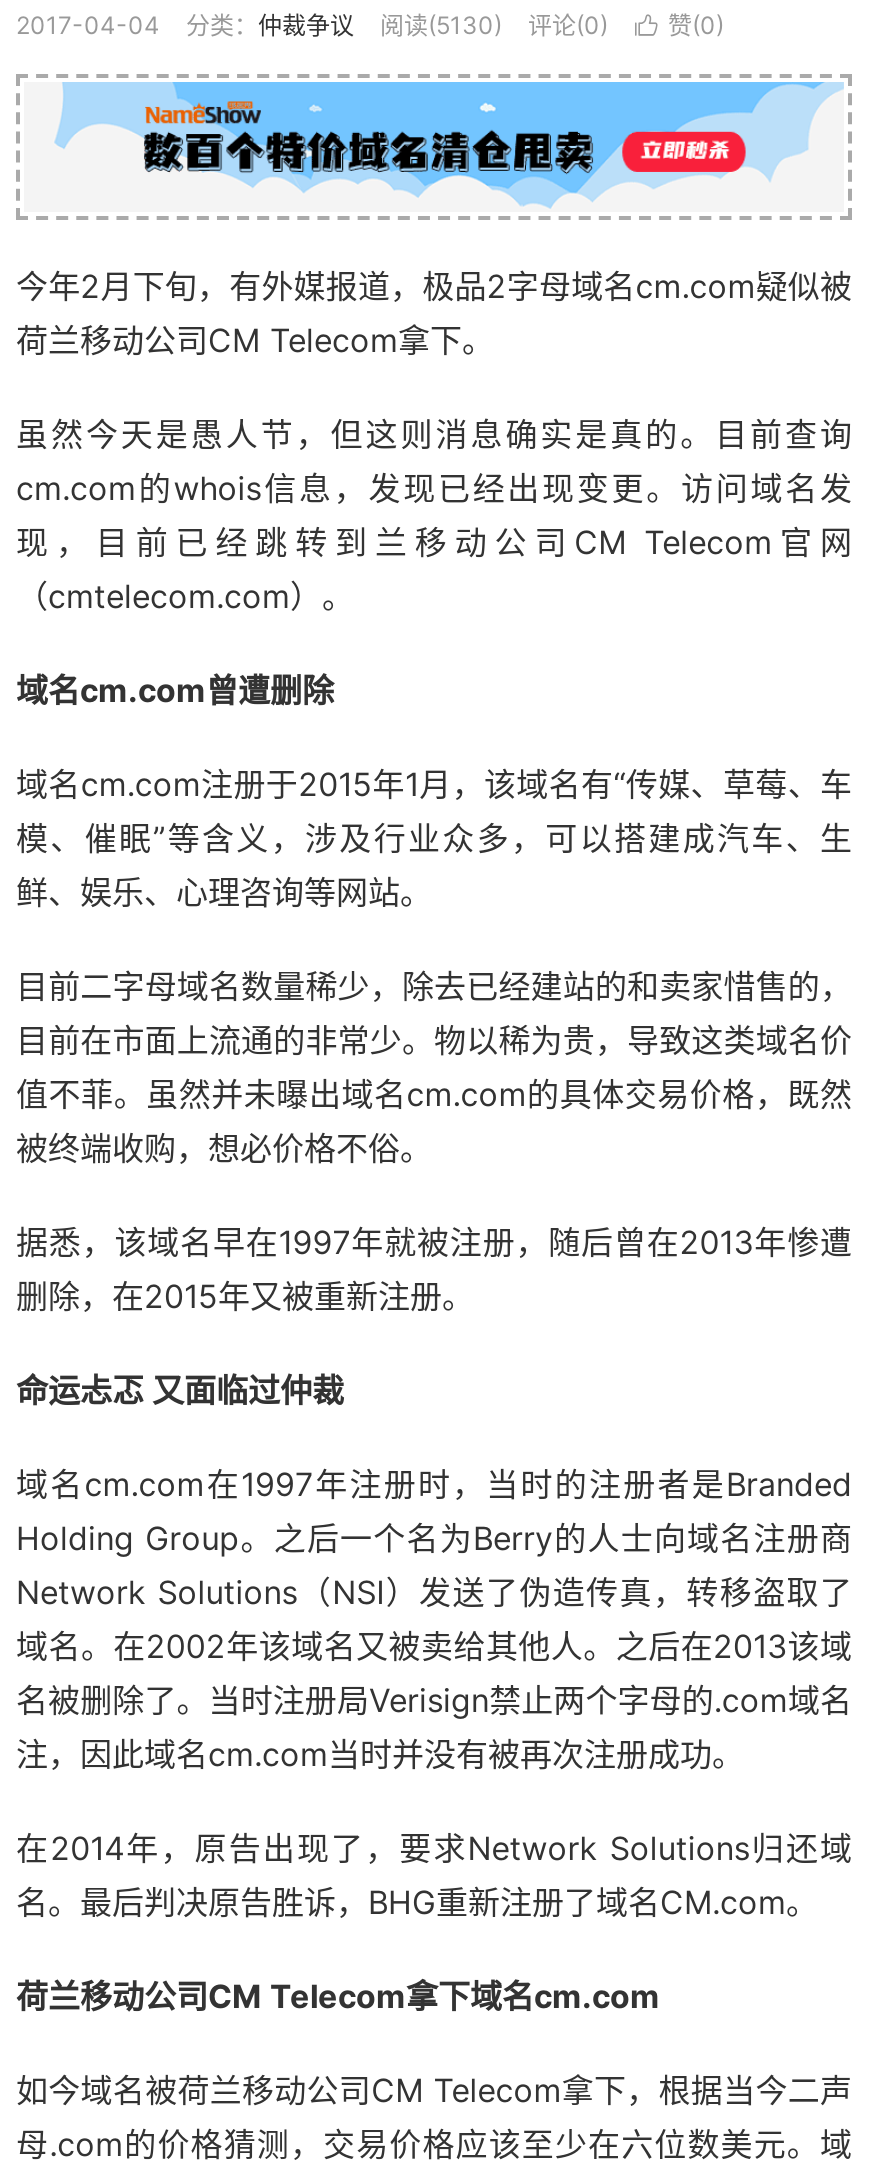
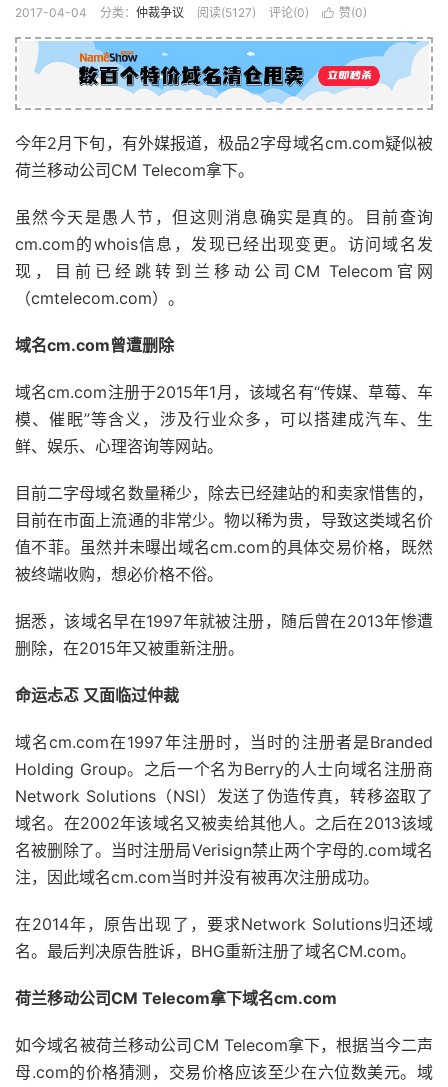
- 阅读(5130)
+ 阅读(5127)
